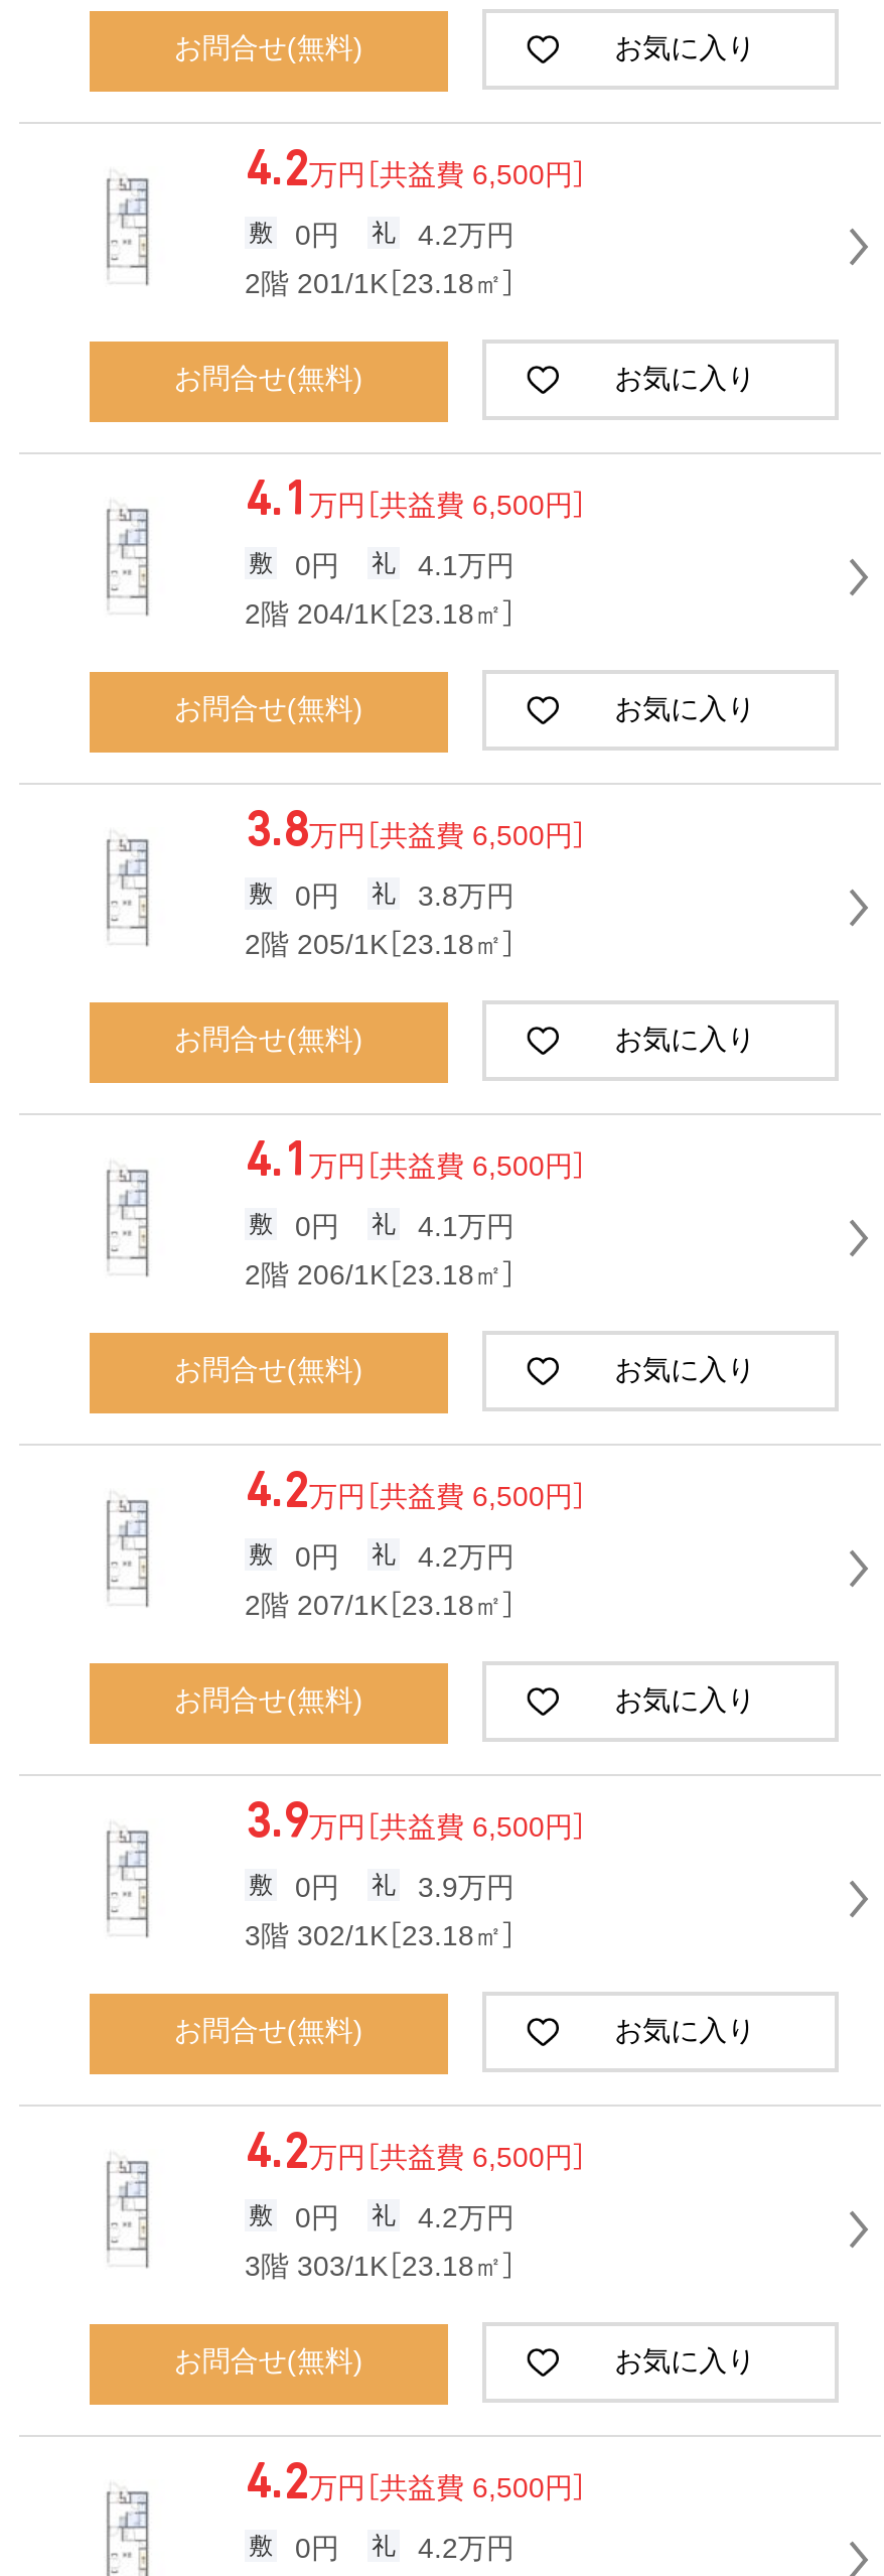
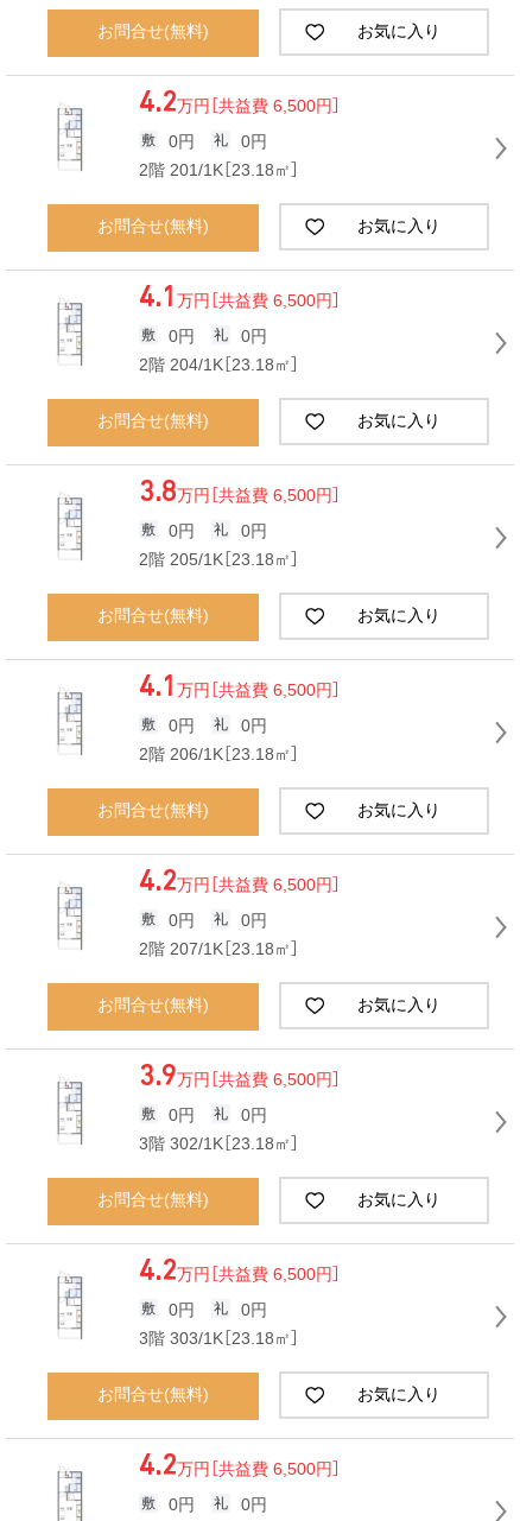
- 4.2万円
+ 0円

- 4.1万円
+ 0円

- 3.8万円
+ 0円

- 4.1万円
+ 0円

- 4.2万円
+ 0円

- 3.9万円
+ 0円

- 4.2万円
+ 0円

- 4.2万円
+ 0円
